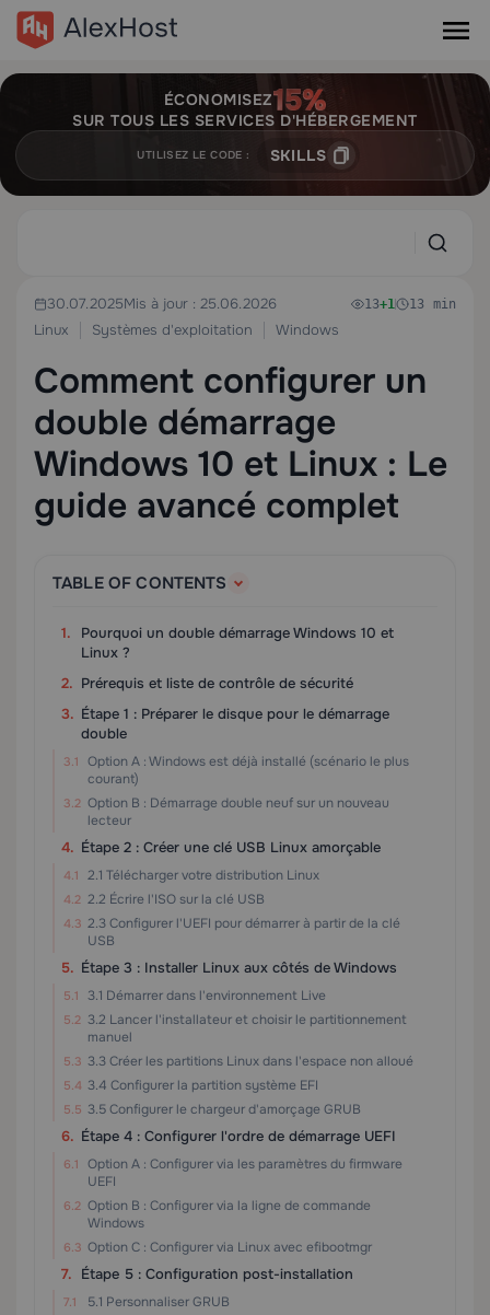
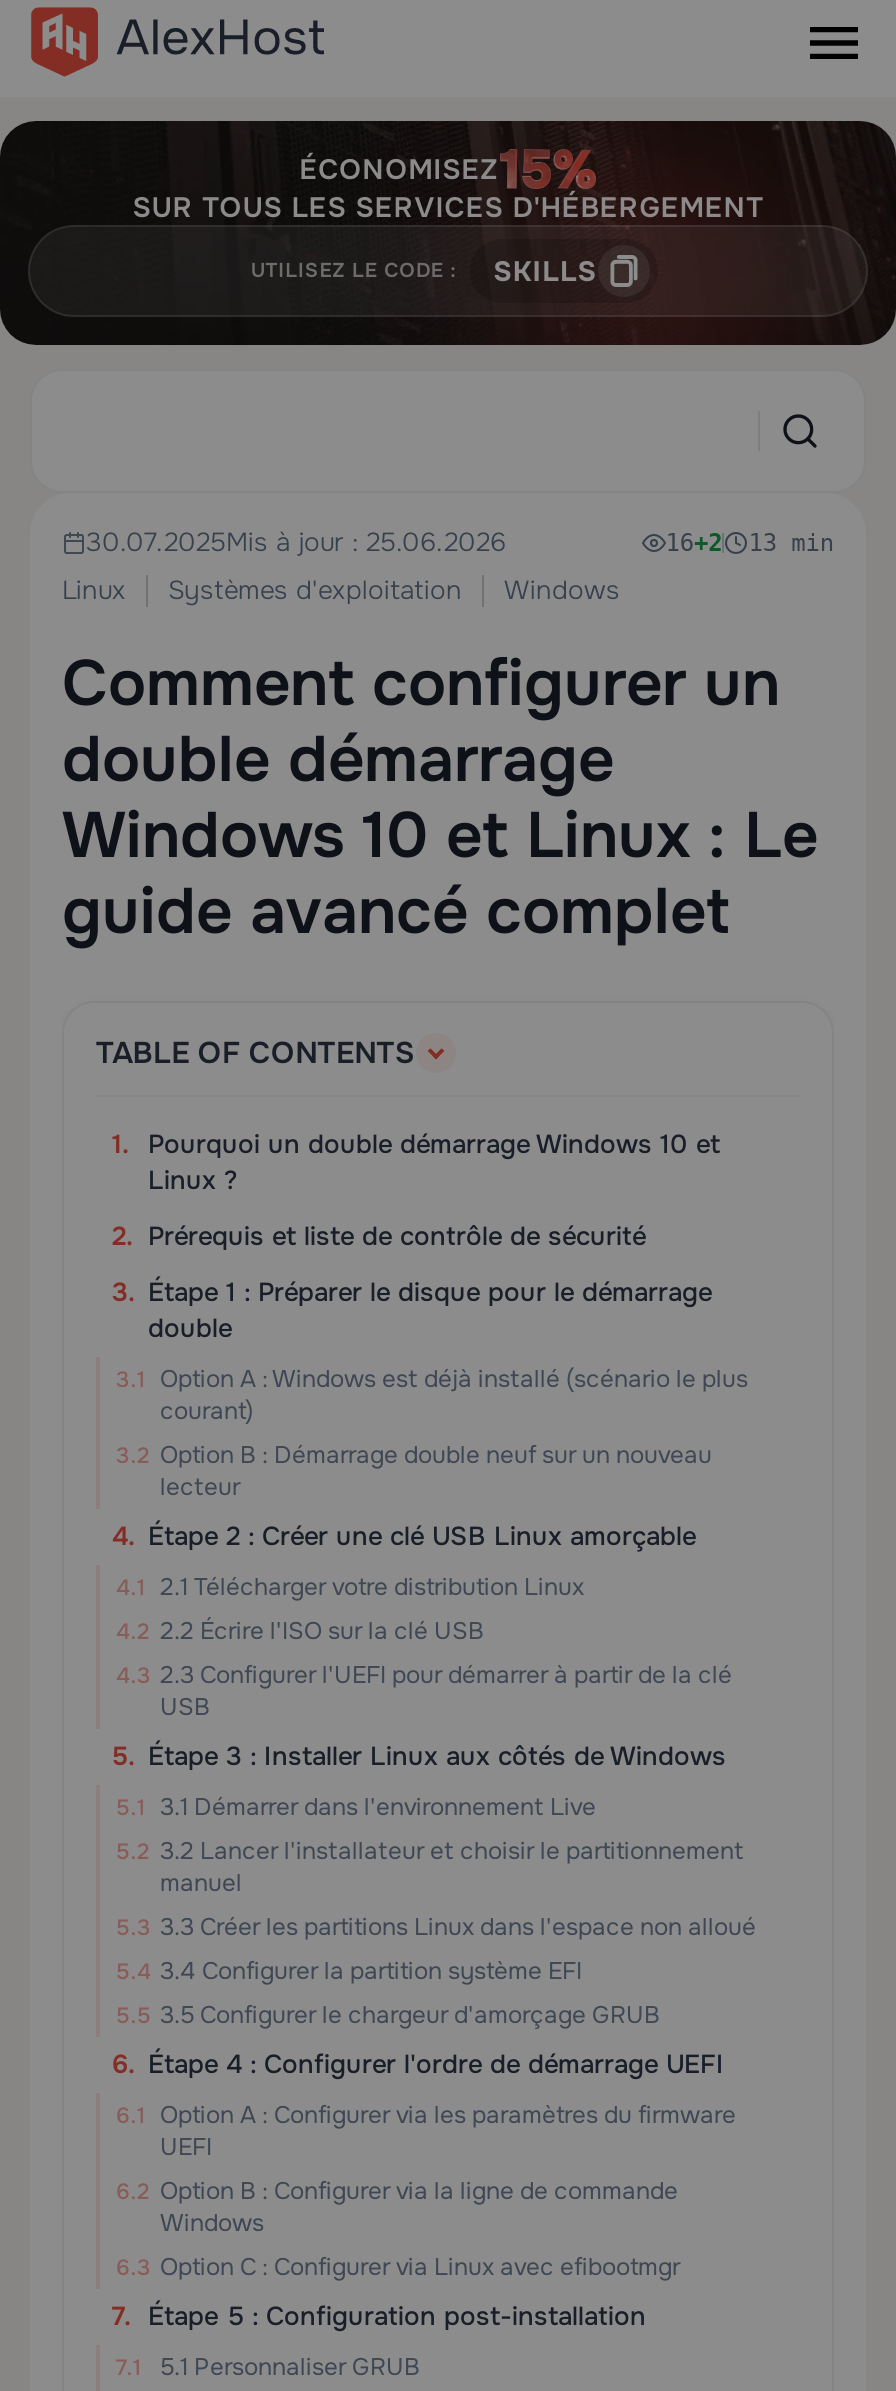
- 13+1 13 min
+ 16+2 13 min
